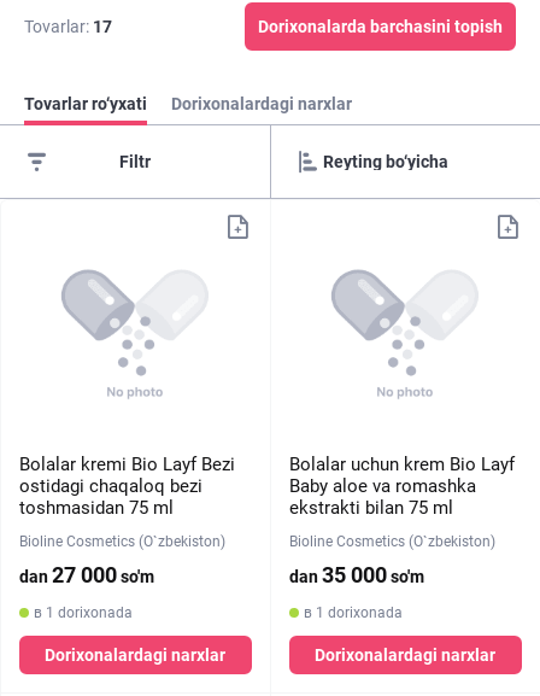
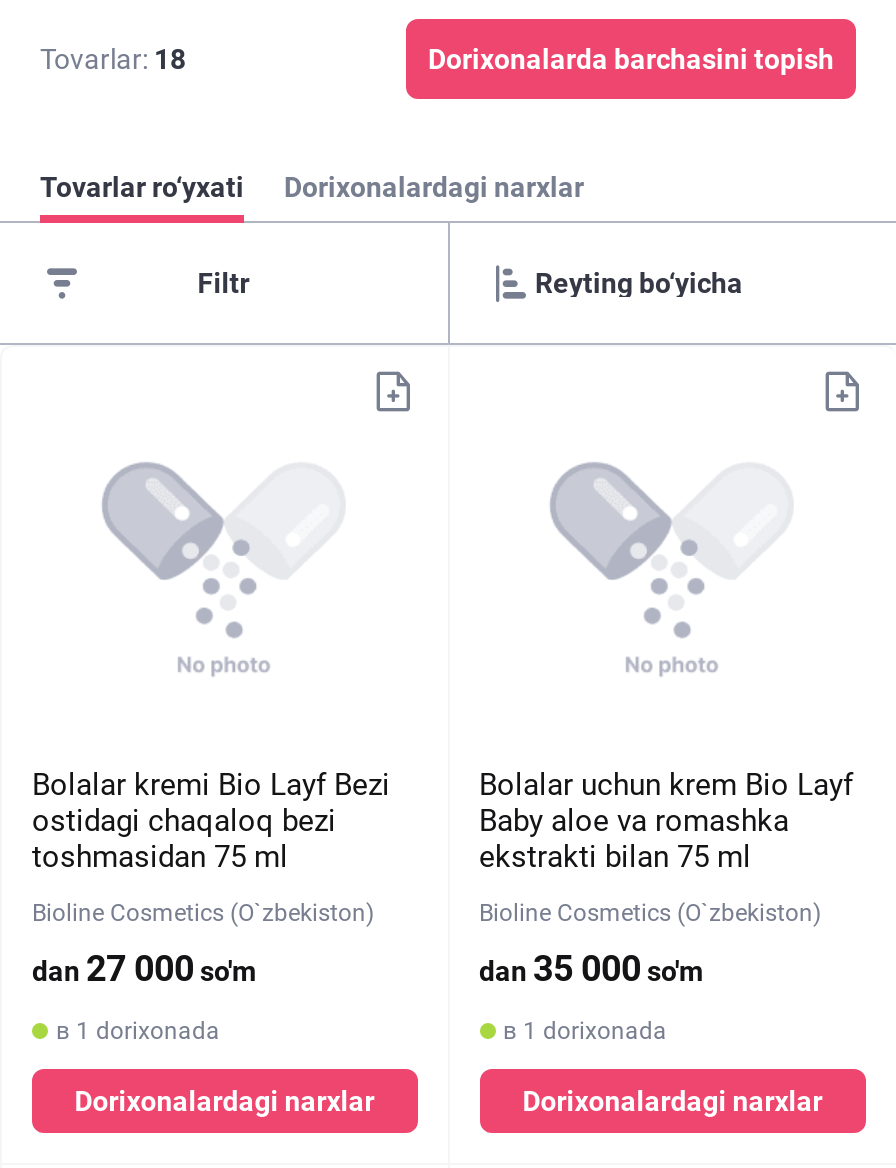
- Tovarlar: 17
+ Tovarlar: 18
